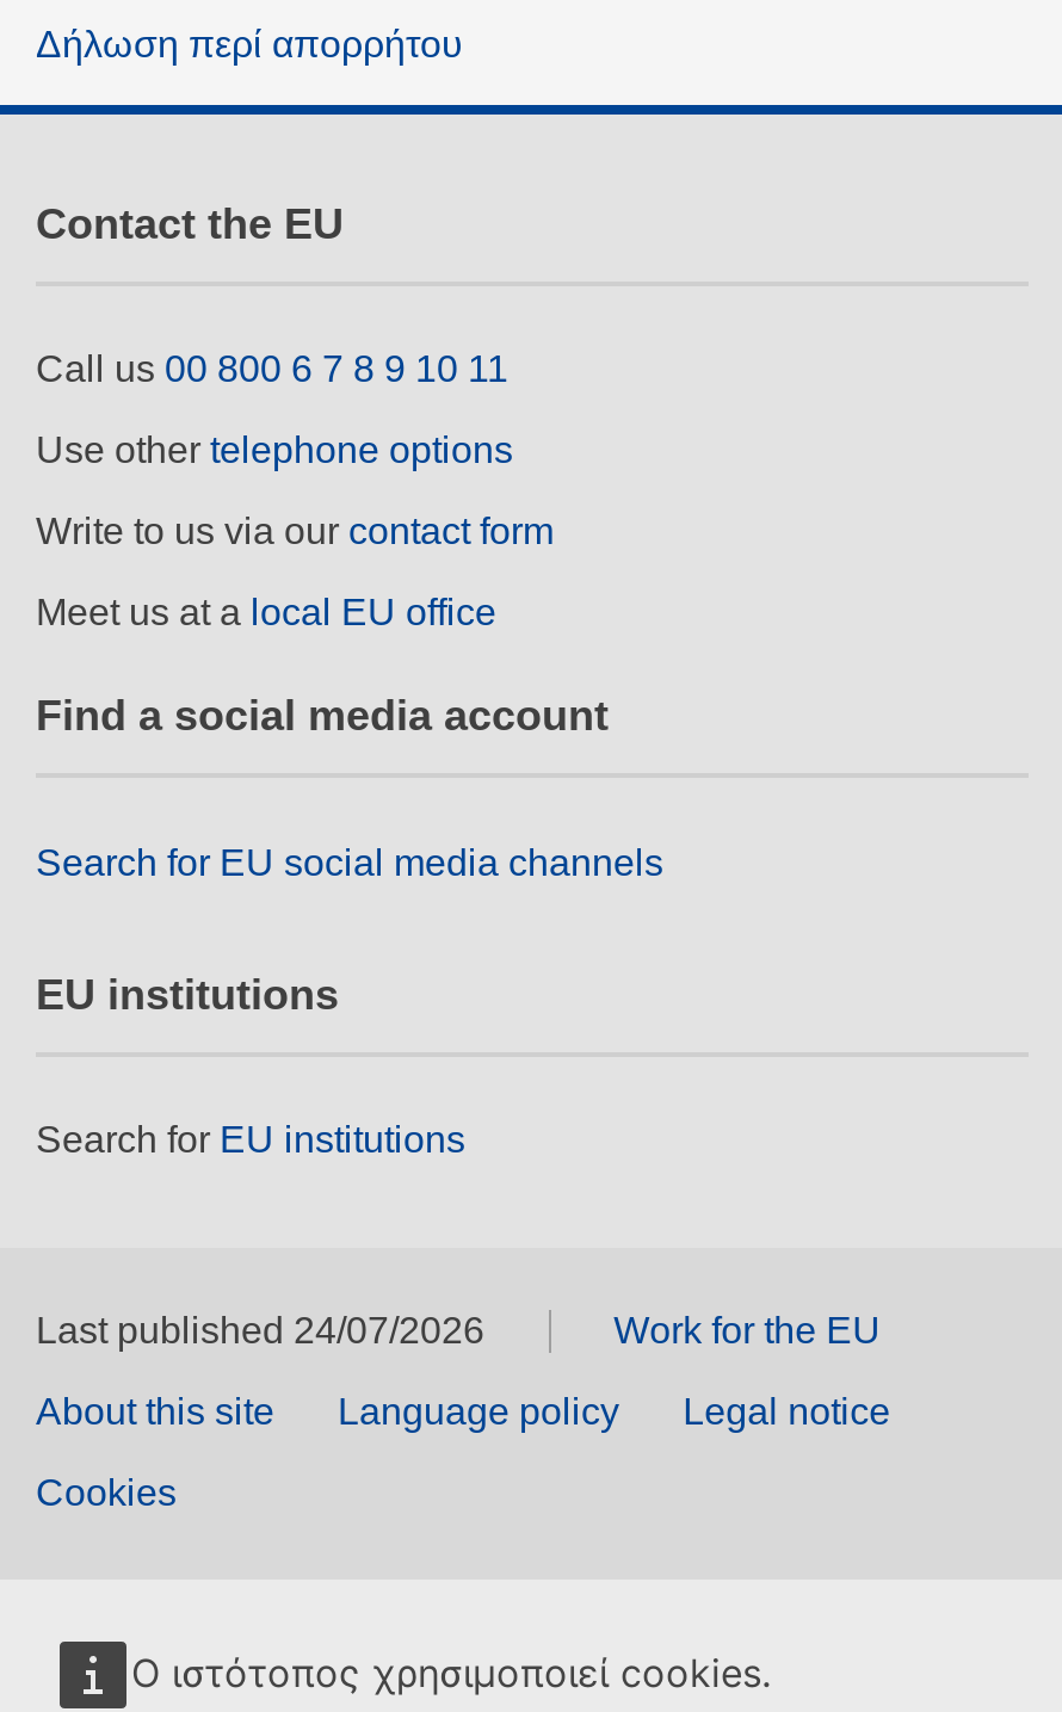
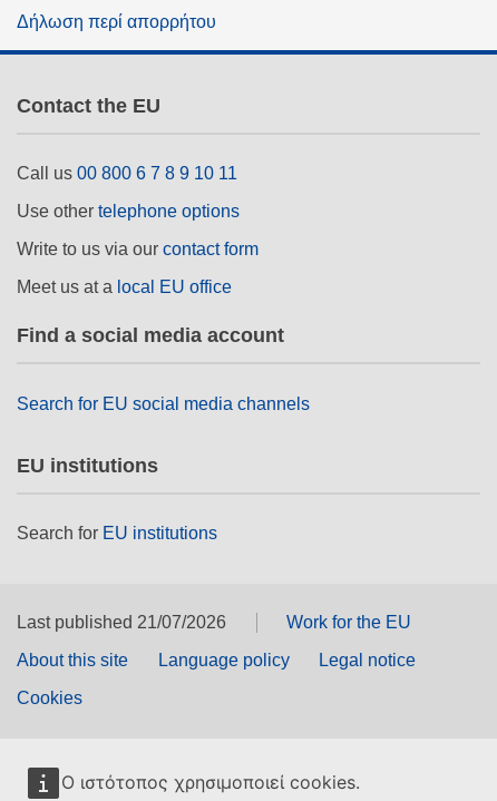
- Last published 24/07/2026
+ Last published 21/07/2026
